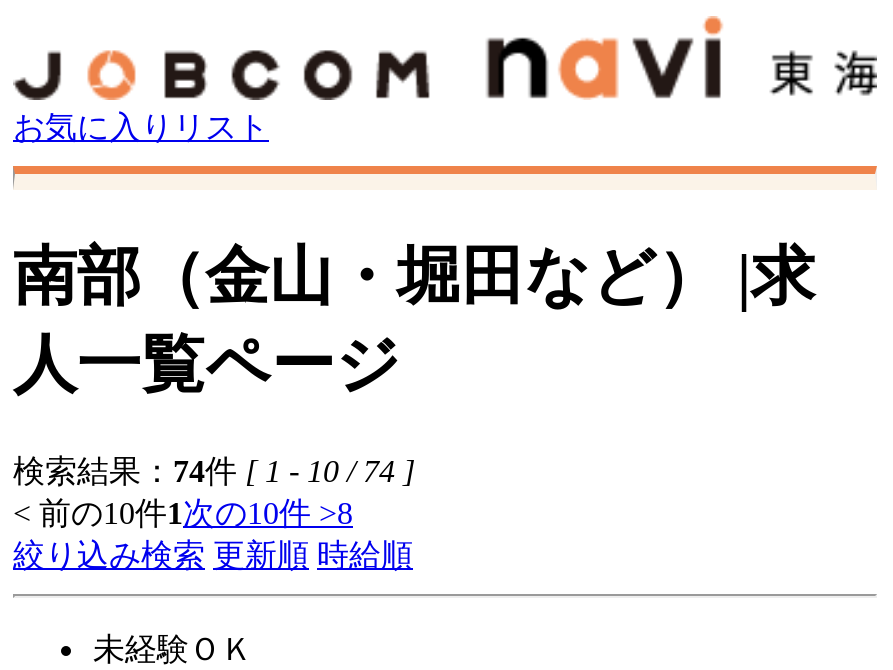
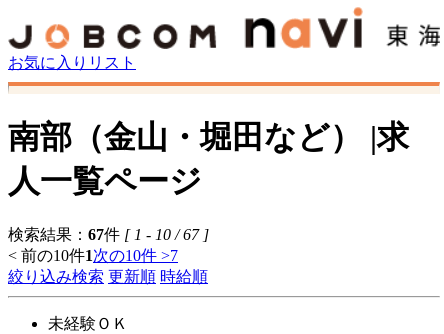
- 検索結果：74件[ 1 - 10 / 74 ]
+ 検索結果：67件[ 1 - 10 / 67 ]

- < 前の10件1次の10件 >8
+ < 前の10件1次の10件 >7
